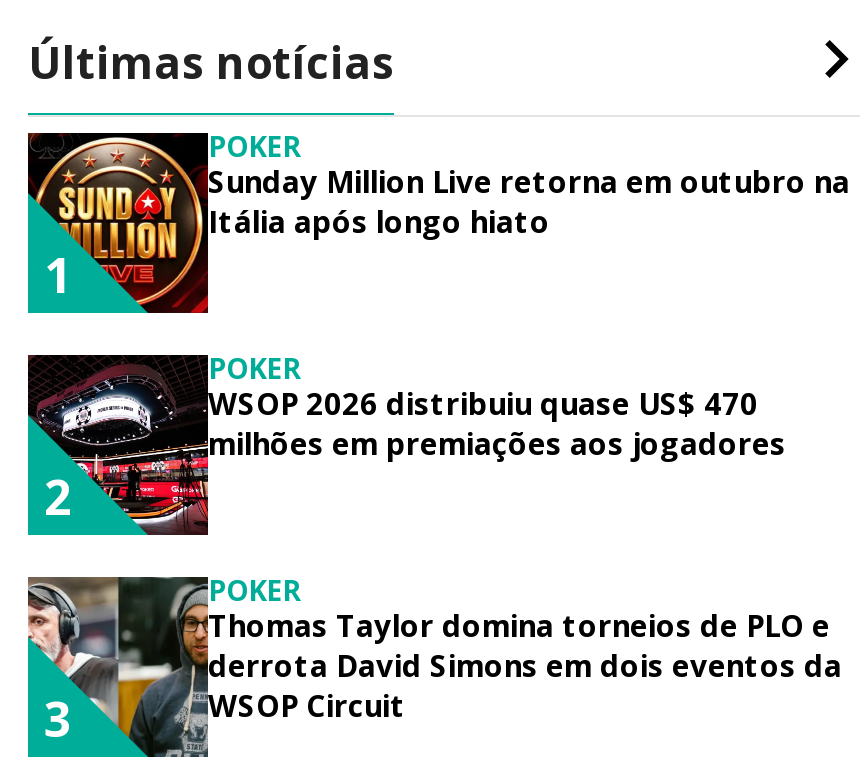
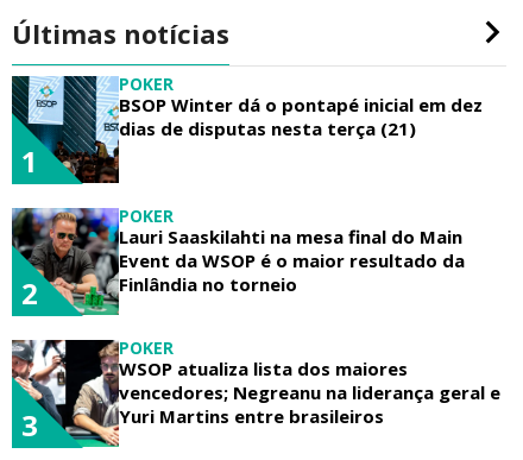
- [image]
- Sunday Million Live retorna em outubro na
- Itália após longo hiato
+ [image]
+ BSOP Winter dá o pontapé inicial em dez
+ dias de disputas nesta terça (21)

- [image]
- WSOP 2026 distribuiu quase US$ 470
- milhões em premiações aos jogadores
+ [image]
+ Lauri Saaskilahti na mesa final do Main
+ Event da WSOP é o maior resultado da
+ Finlândia no torneio

- [image]
- Thomas Taylor domina torneios de PLO e
- derrota David Simons em dois eventos da
- WSOP Circuit
+ [image]
+ WSOP atualiza lista dos maiores
+ vencedores; Negreanu na liderança geral e
+ Yuri Martins entre brasileiros
